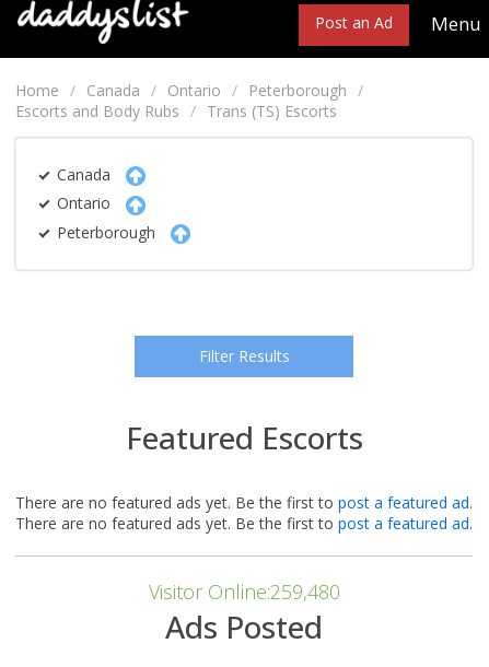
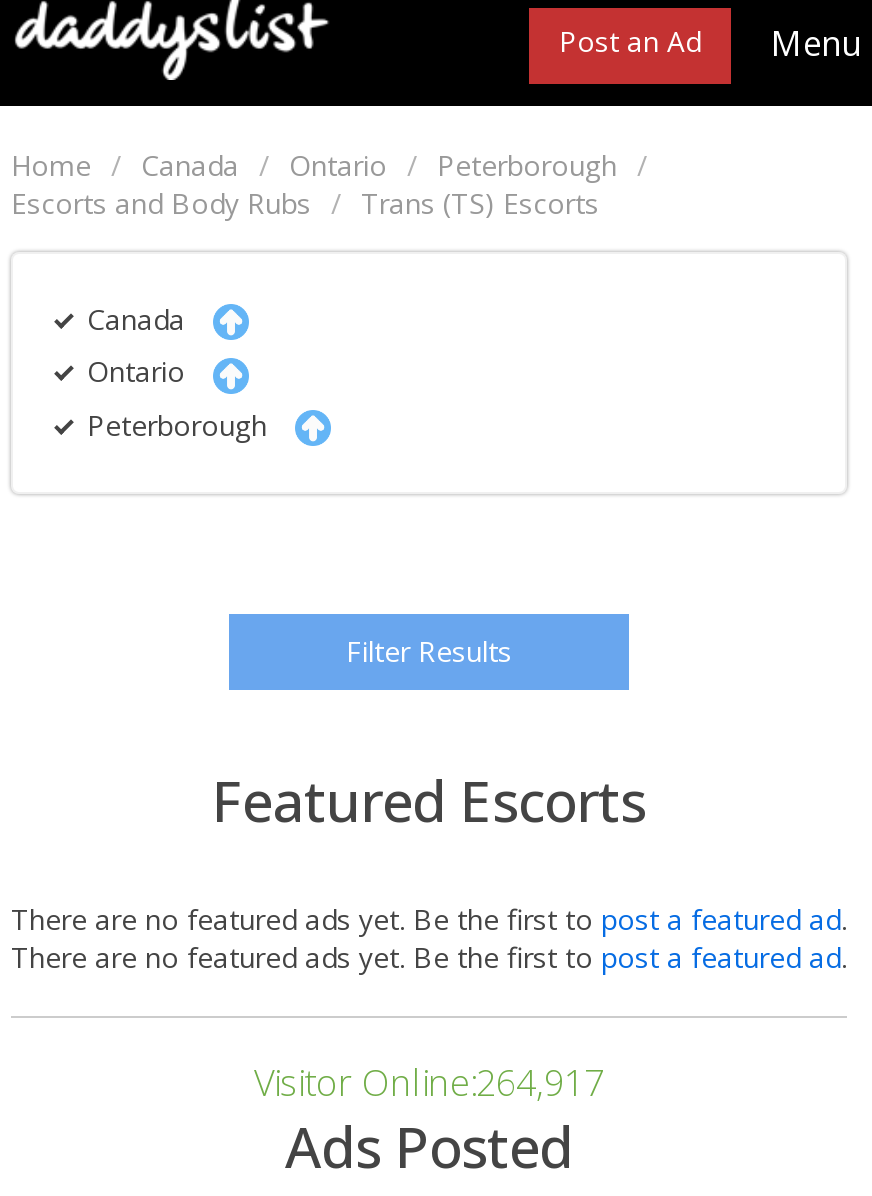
- Visitor Online:259,480
+ Visitor Online:264,917
